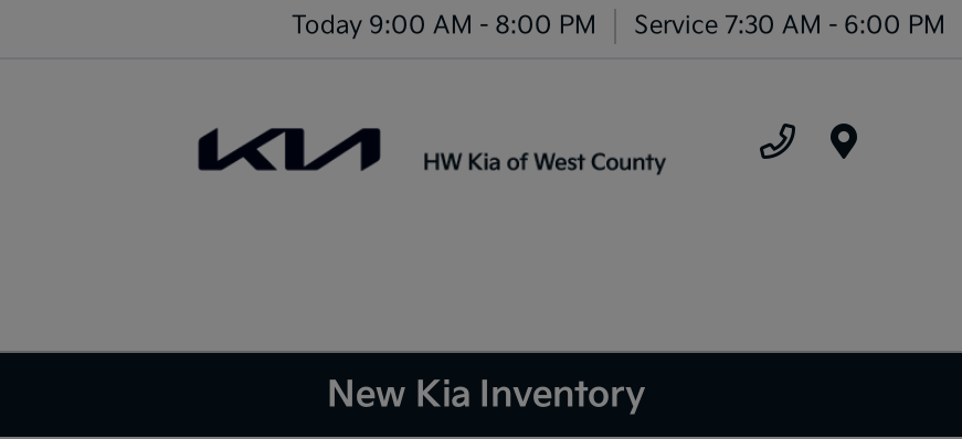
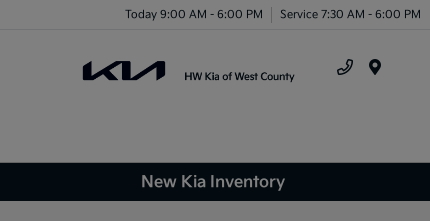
- Today 9:00 AM - 8:00 PM Service 7:30 AM - 6:00 PM
+ Today 9:00 AM - 6:00 PM Service 7:30 AM - 6:00 PM
